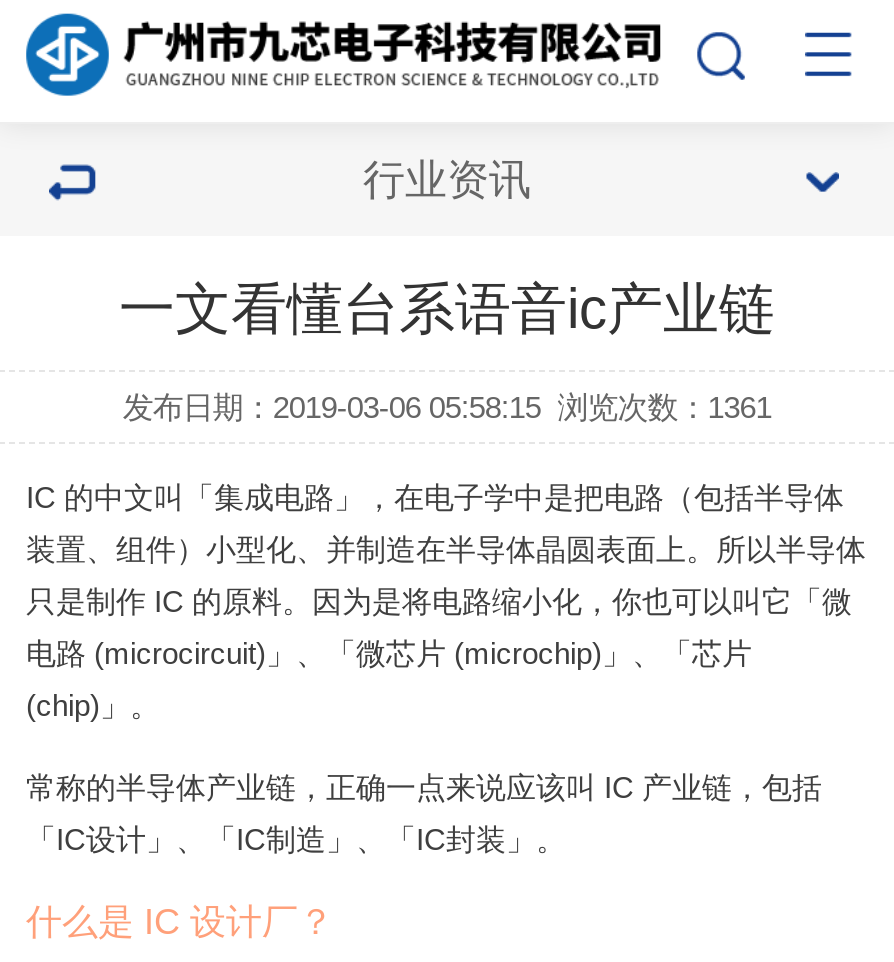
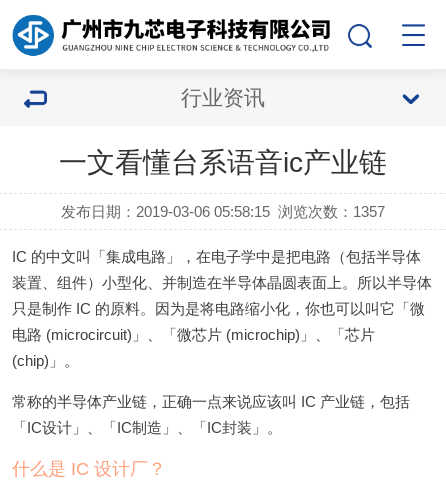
- 发布日期：2019-03-06 05:58:15 浏览次数：1361
+ 发布日期：2019-03-06 05:58:15 浏览次数：1357
